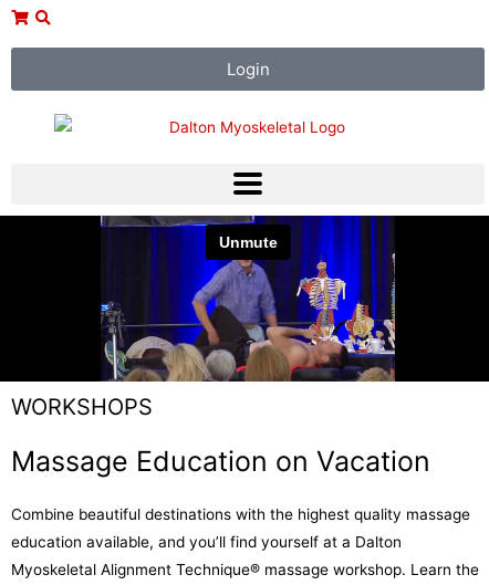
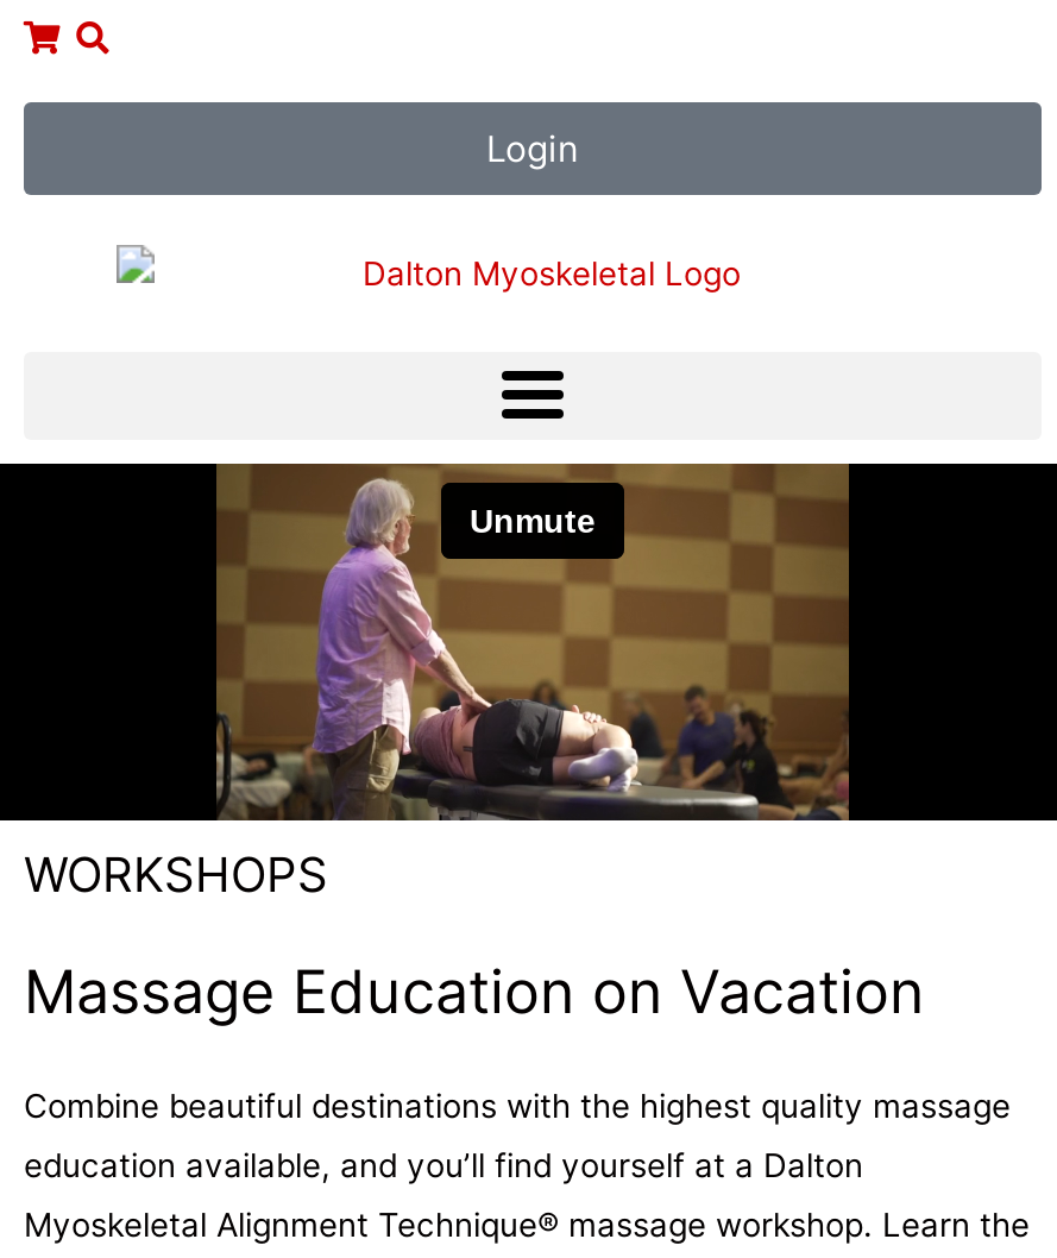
- [image]
+ [image]
